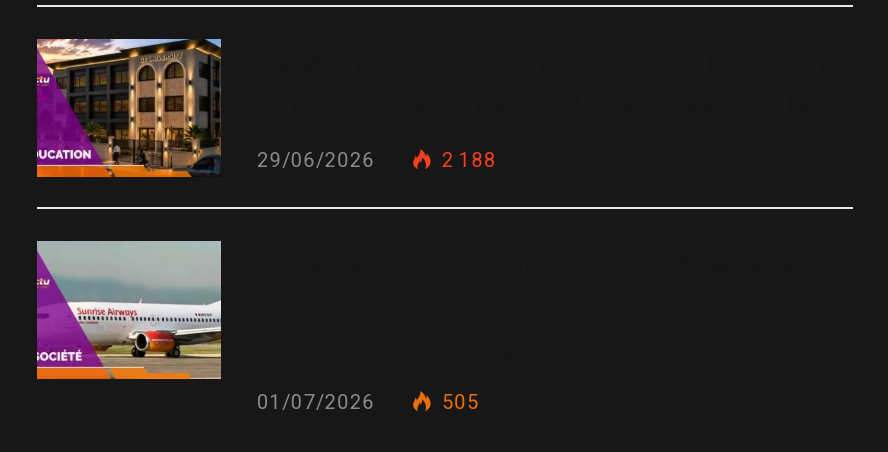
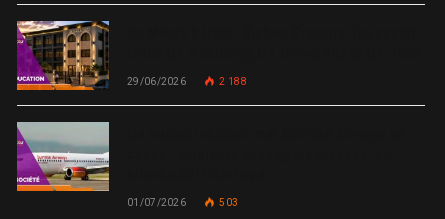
- 505
+ 503
